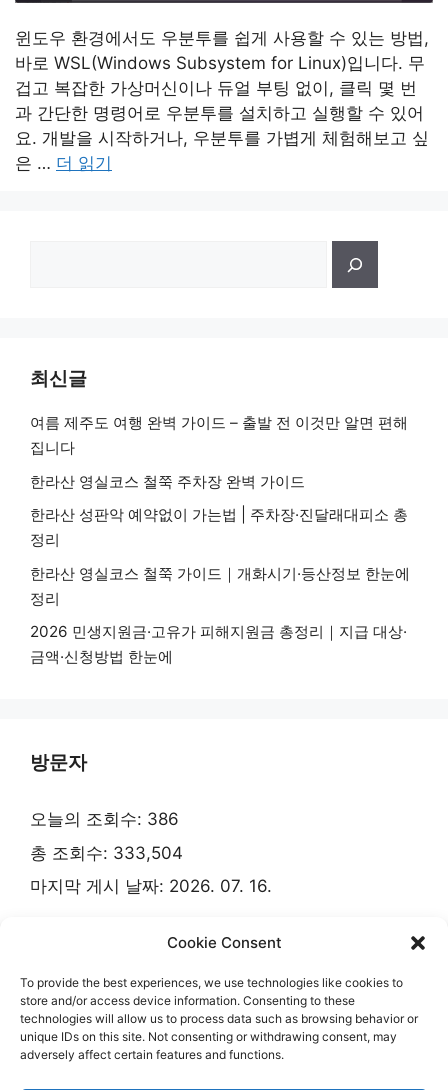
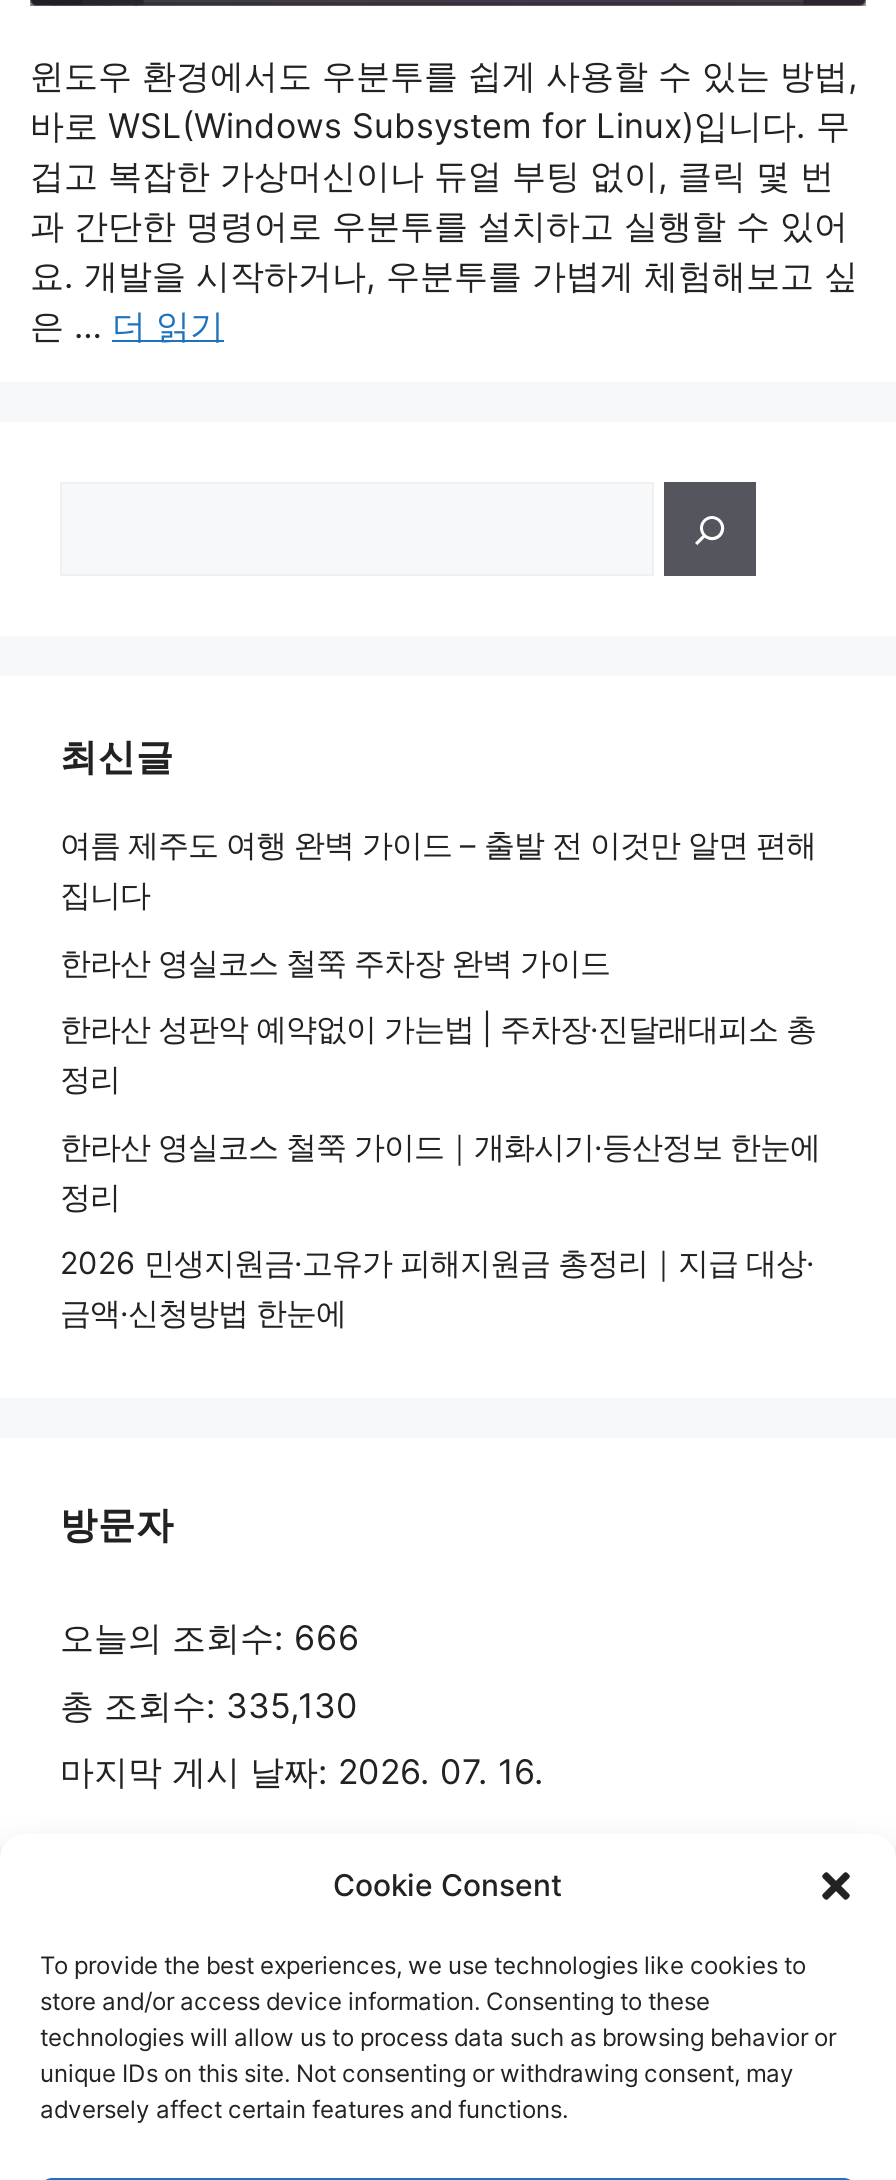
- 오늘의 조회수: 386
+ 오늘의 조회수: 666

- 총 조회수: 333,504
+ 총 조회수: 335,130
